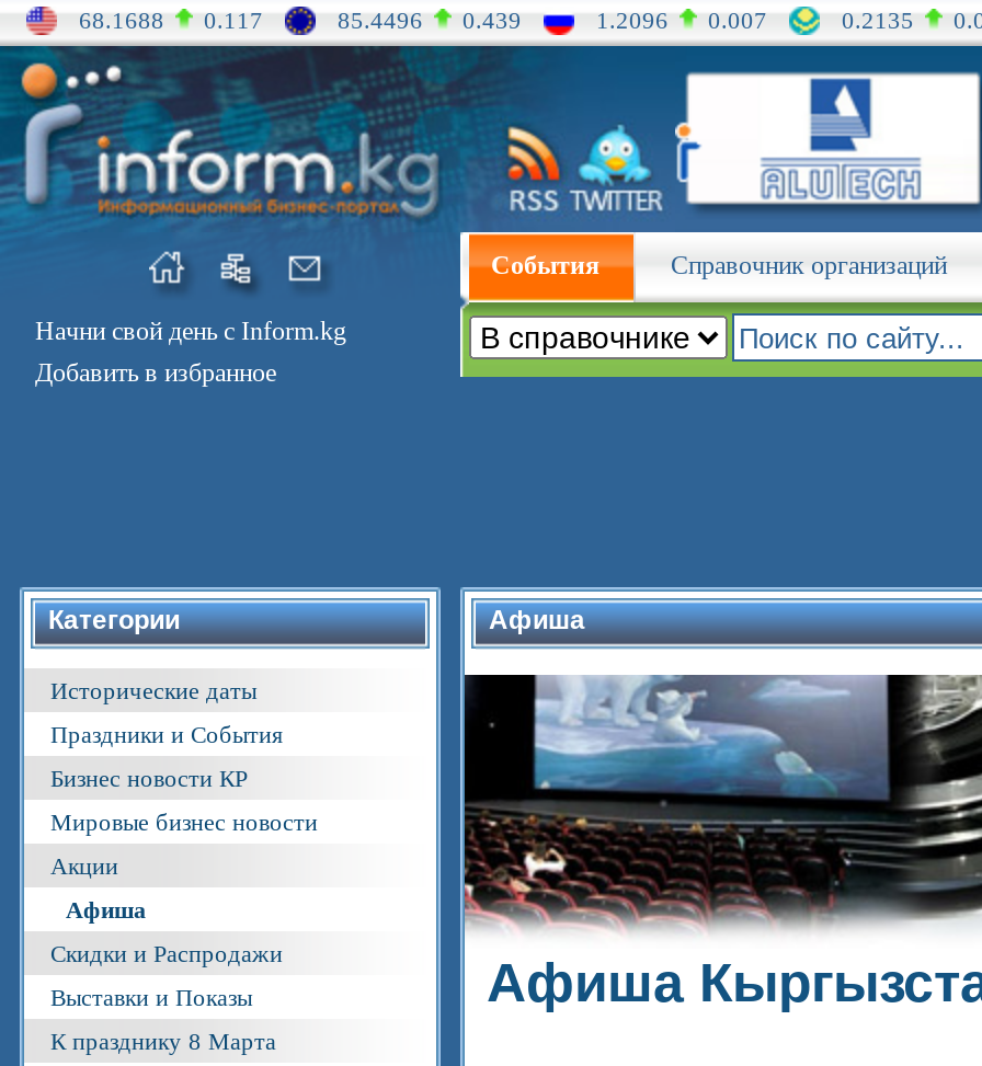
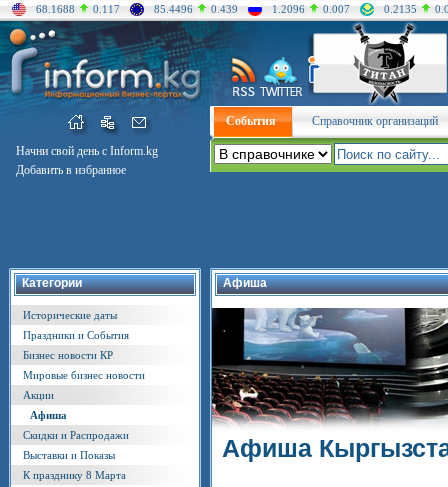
- [image]
+ [image]
